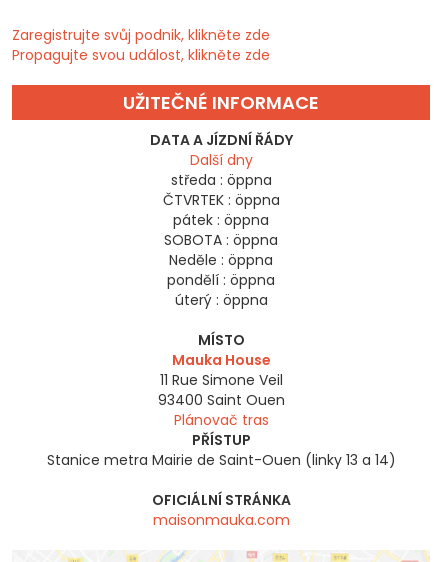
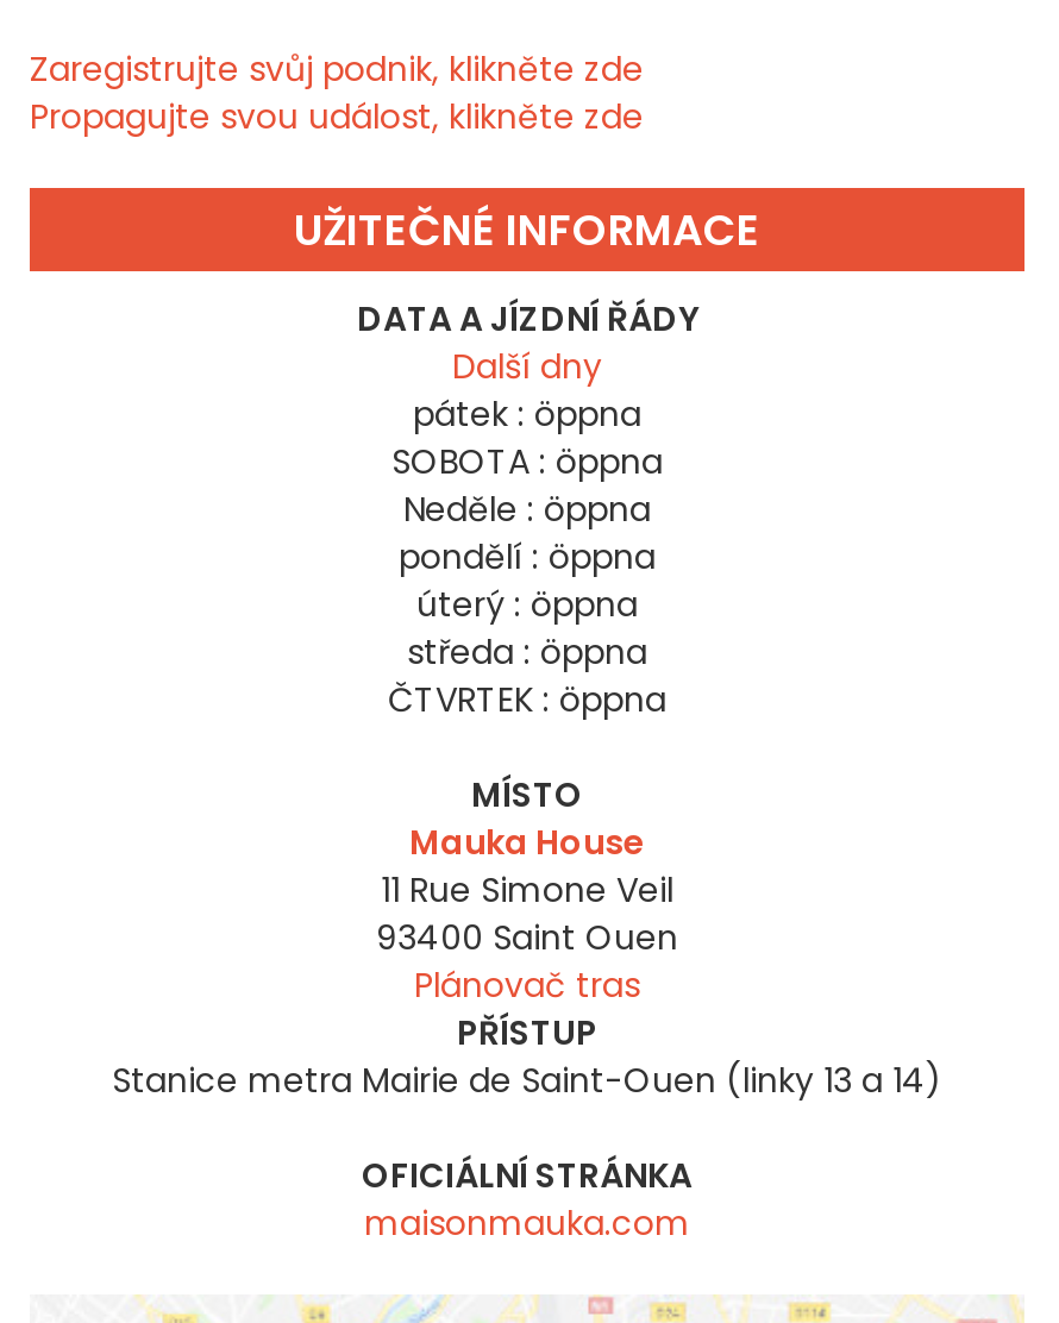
moved down: středa : öppna | ČTVRTEK : öppna

moved up: pátek : öppna | SOBOTA : öppna | Neděle : öppna | pondělí : öppna | úterý : öppna
